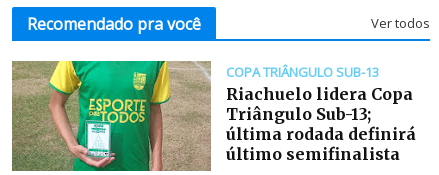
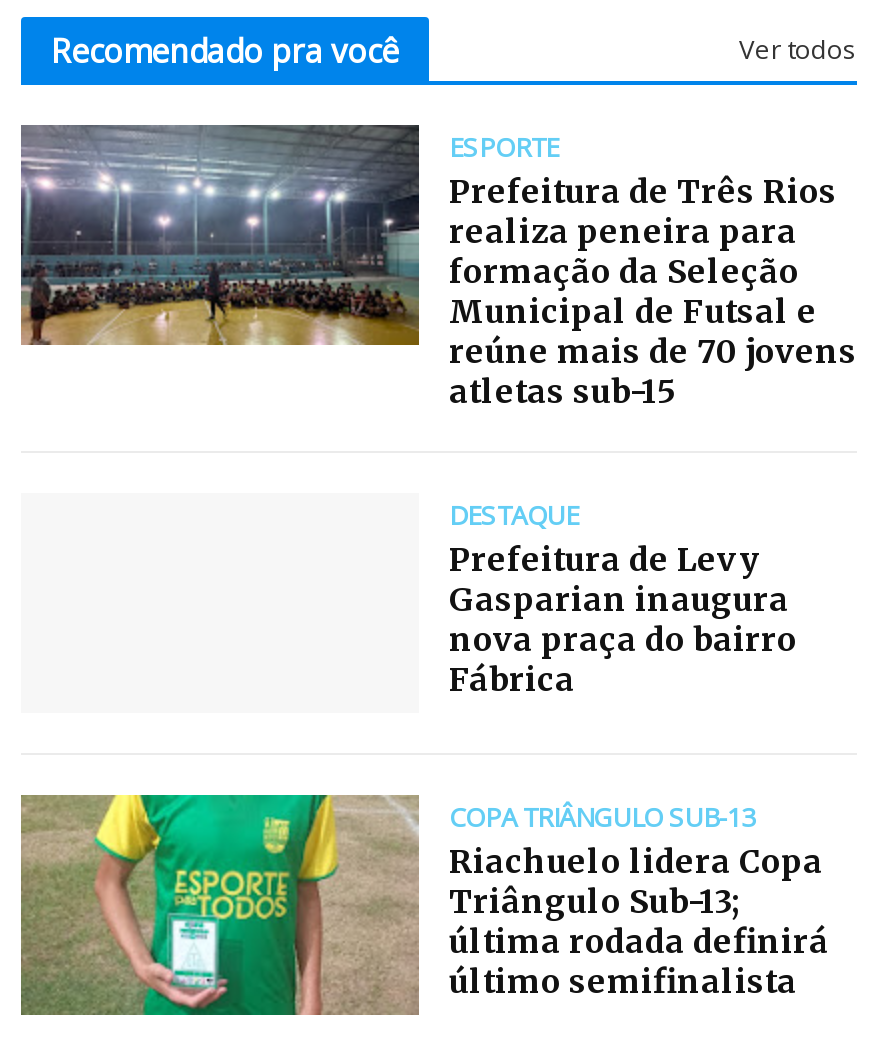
+ [image]
+ ESPORTE
+ Prefeitura de Três Rios
+ realiza peneira para
+ formação da Seleção
+ Municipal de Futsal e
+ reúne mais de 70 jovens
+ atletas sub-15
+ DESTAQUE
+ Prefeitura de Levy
+ Gasparian inaugura
+ nova praça do bairro
+ Fábrica
